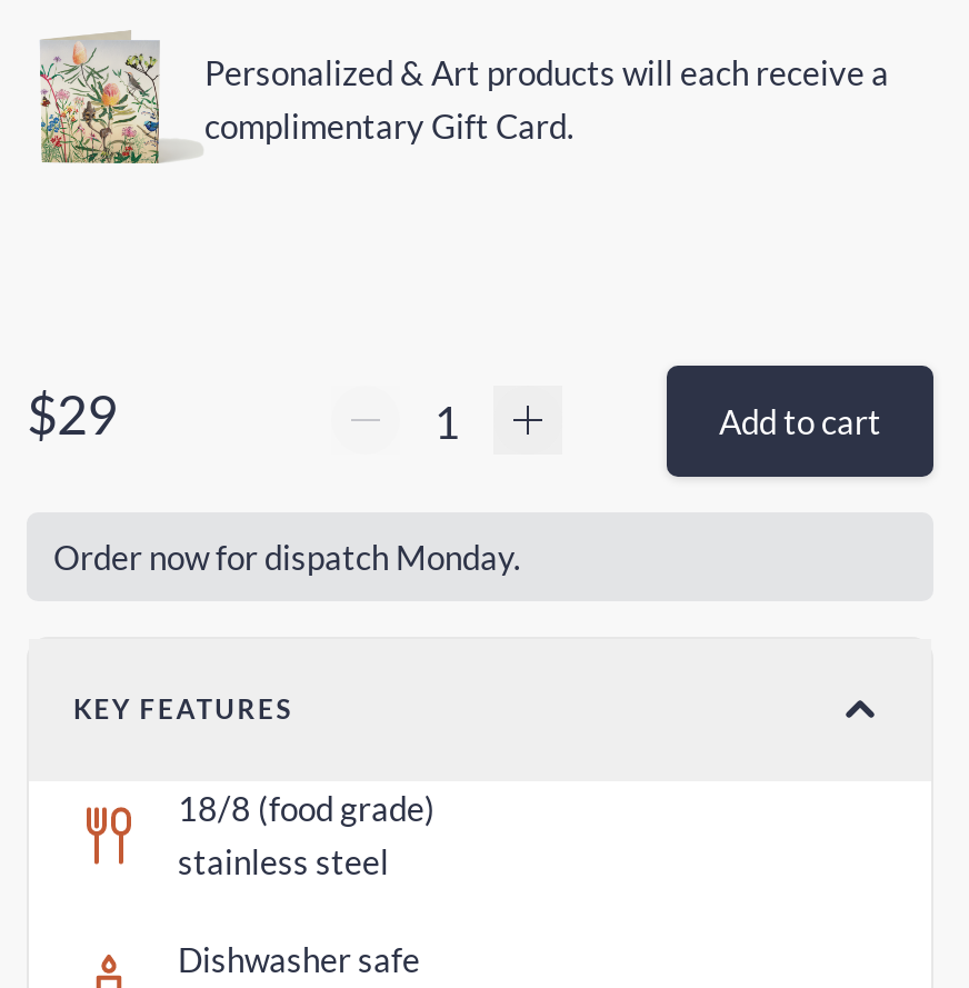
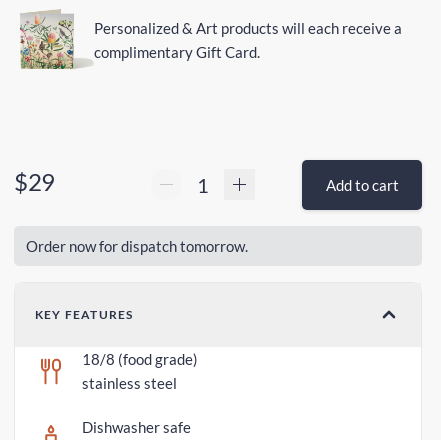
- Order now for dispatch Monday.
+ Order now for dispatch tomorrow.
